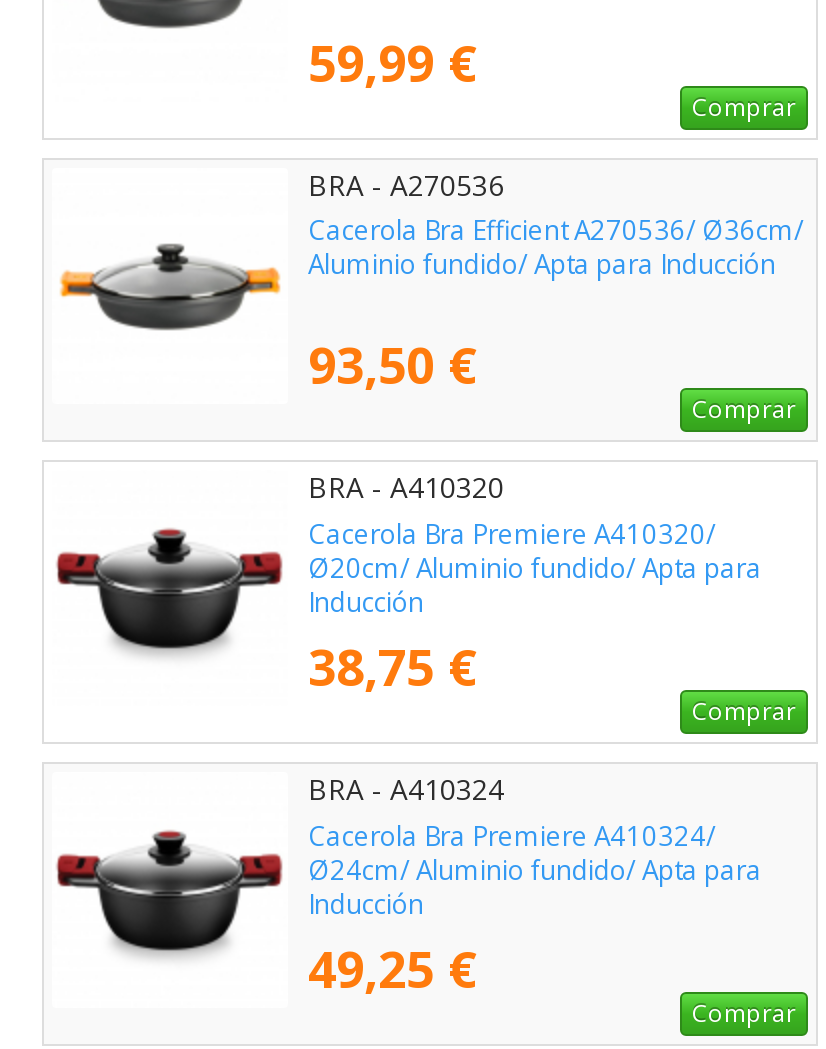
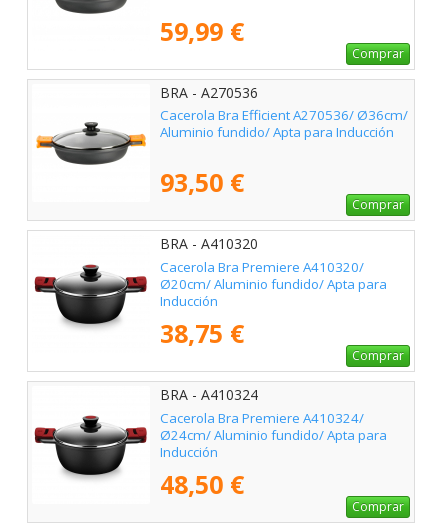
- 49,25 €
+ 48,50 €
